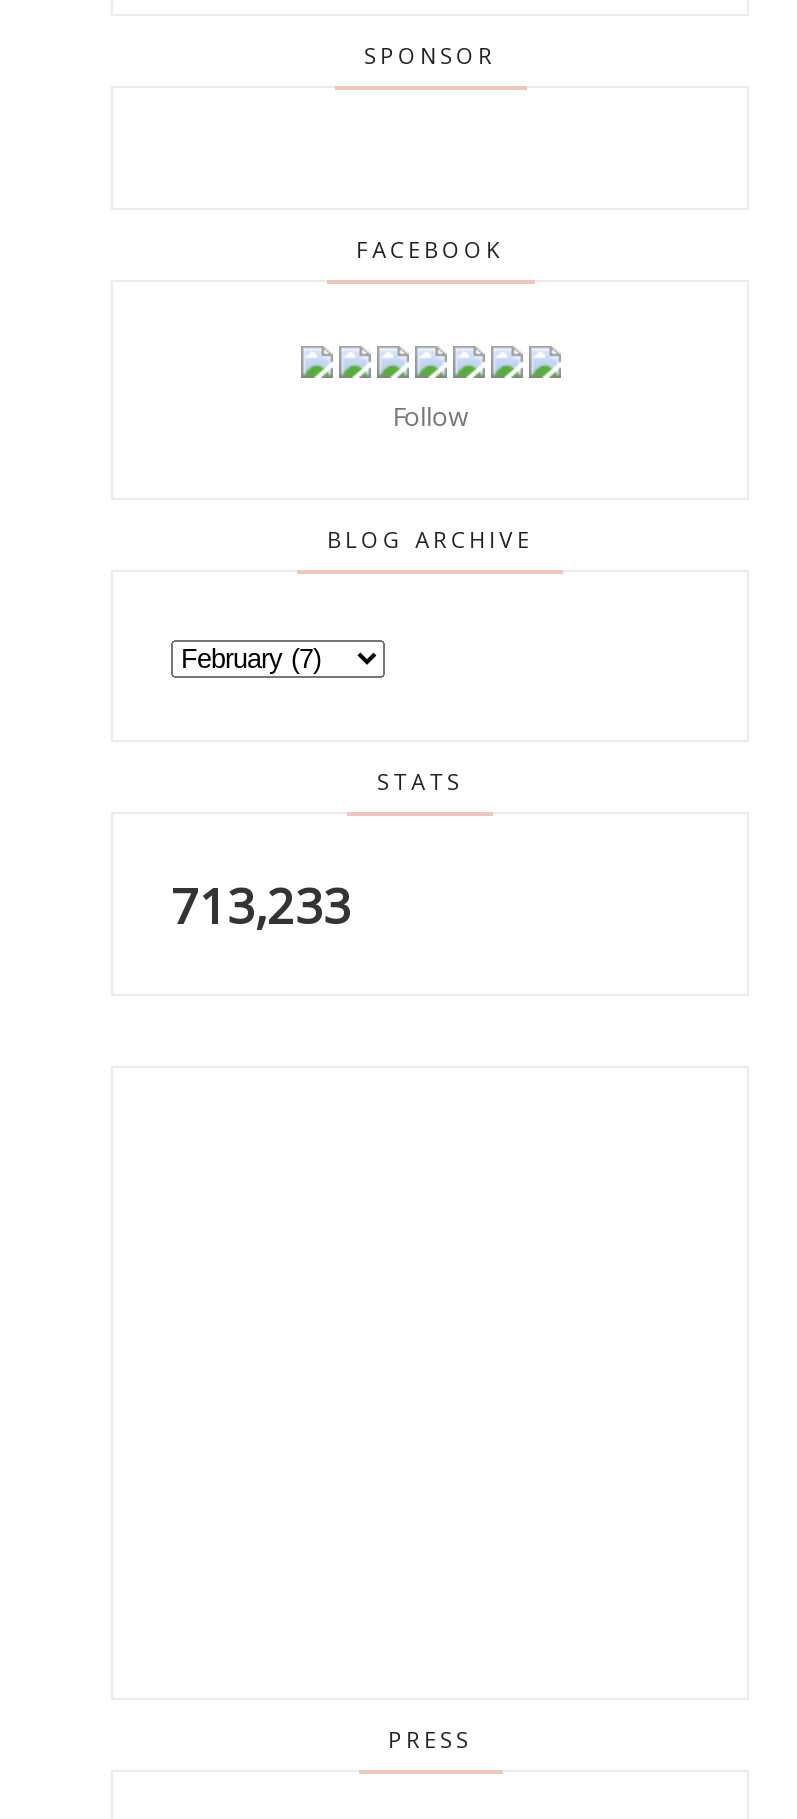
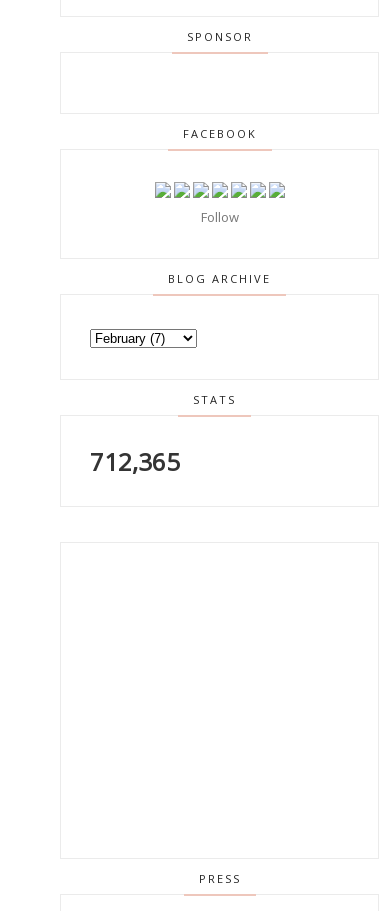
- 713,233
+ 712,365
